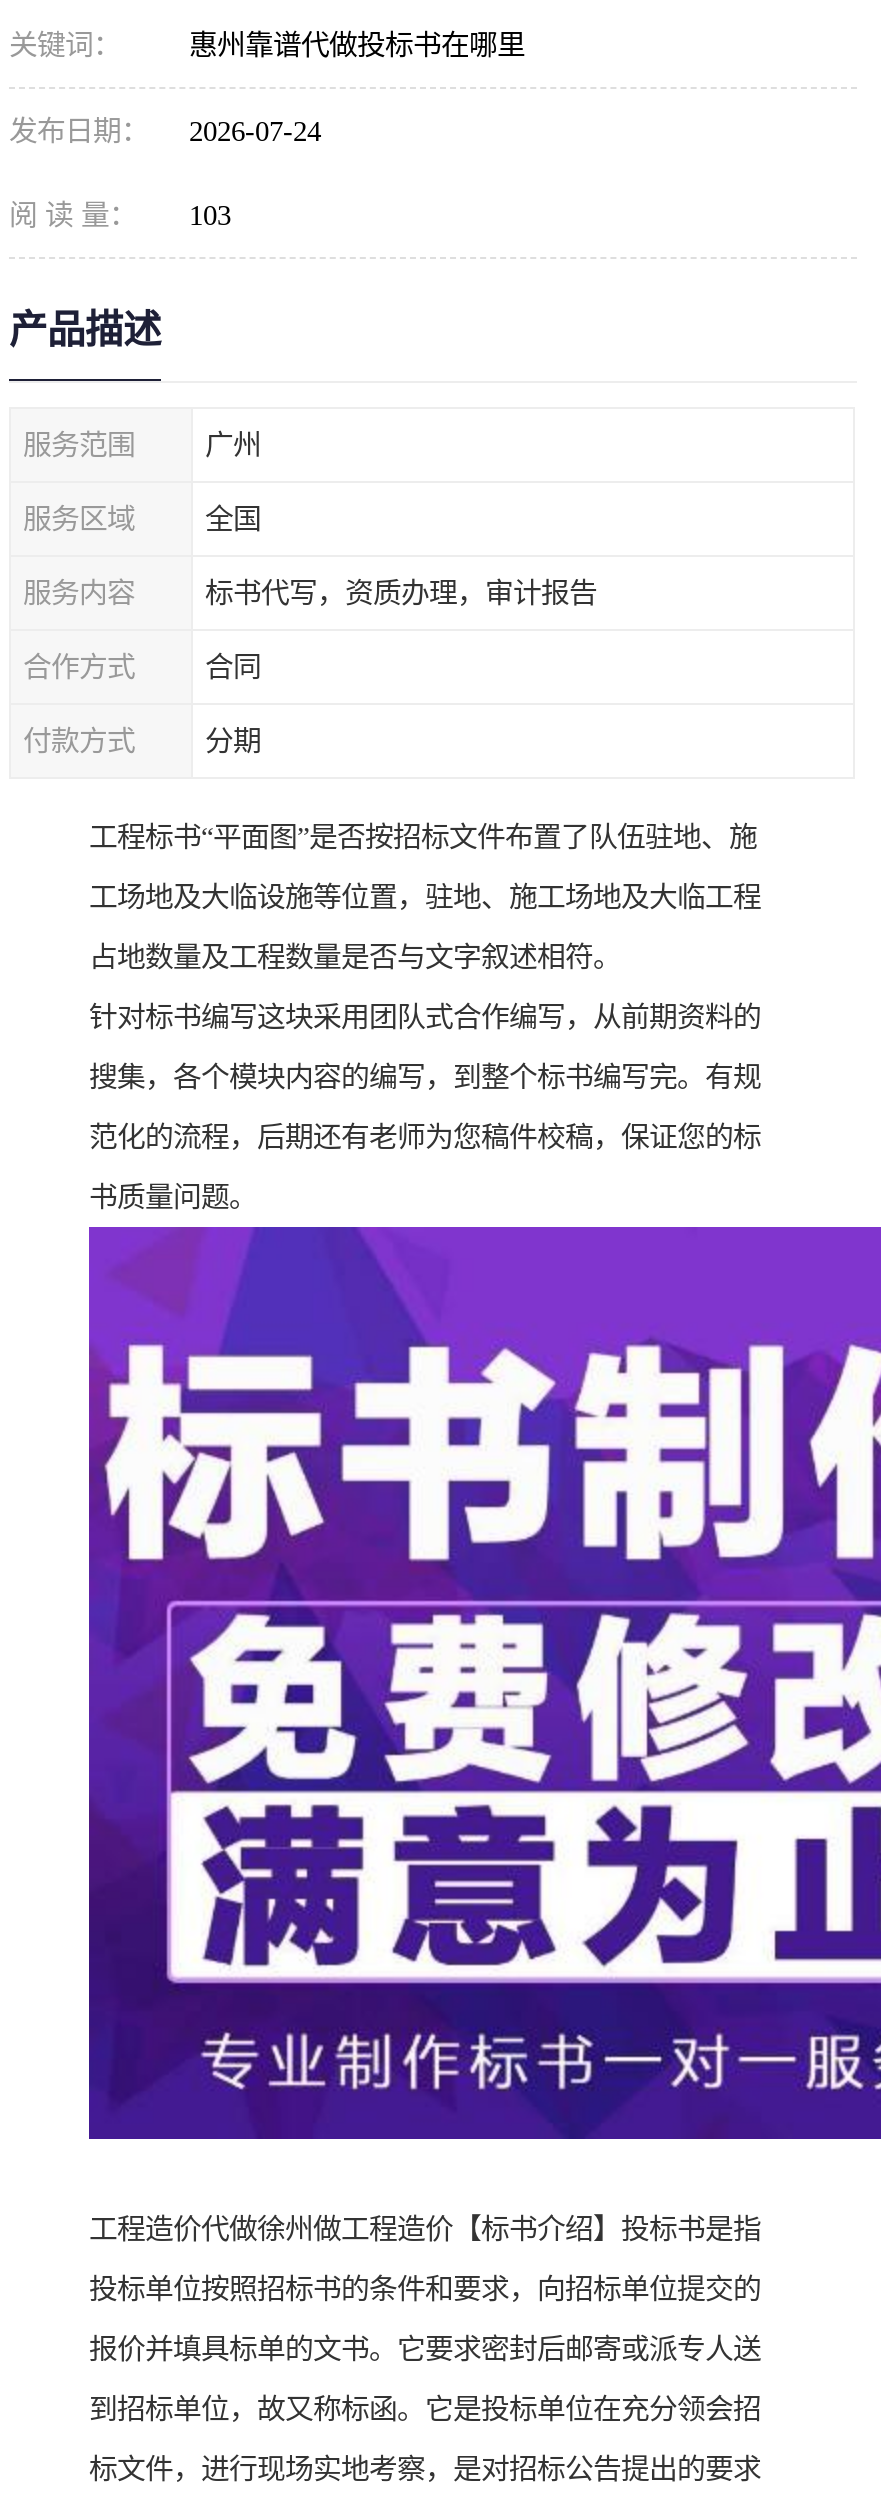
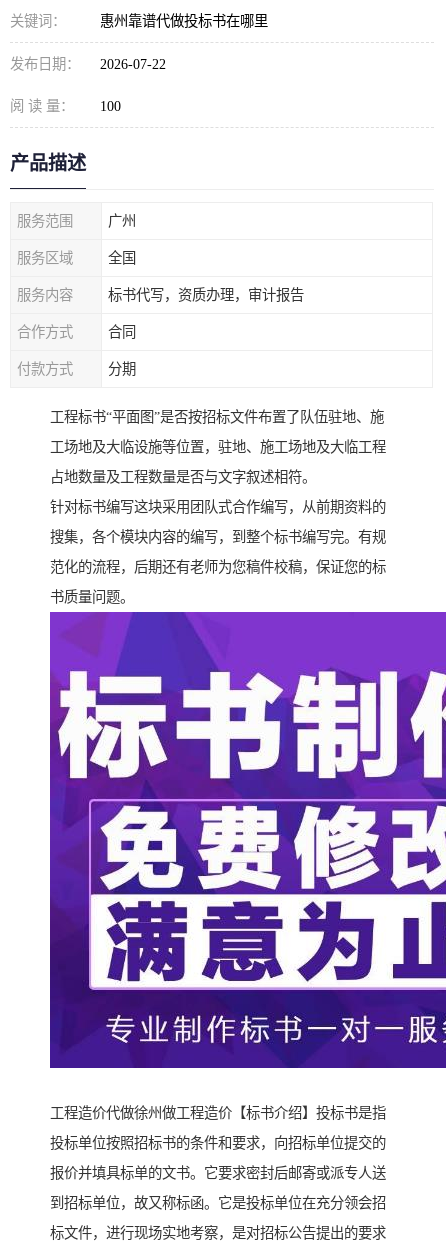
- 发布日期： 2026-07-24
+ 发布日期： 2026-07-22

- 阅 读 量： 103
+ 阅 读 量： 100
